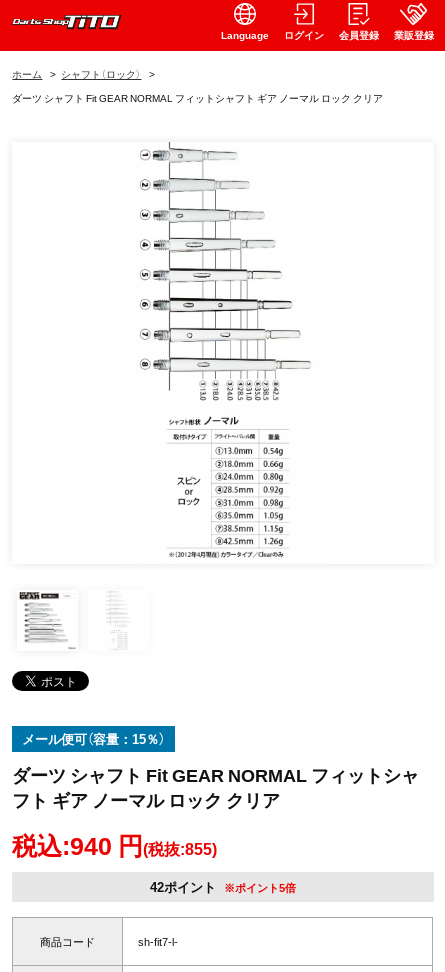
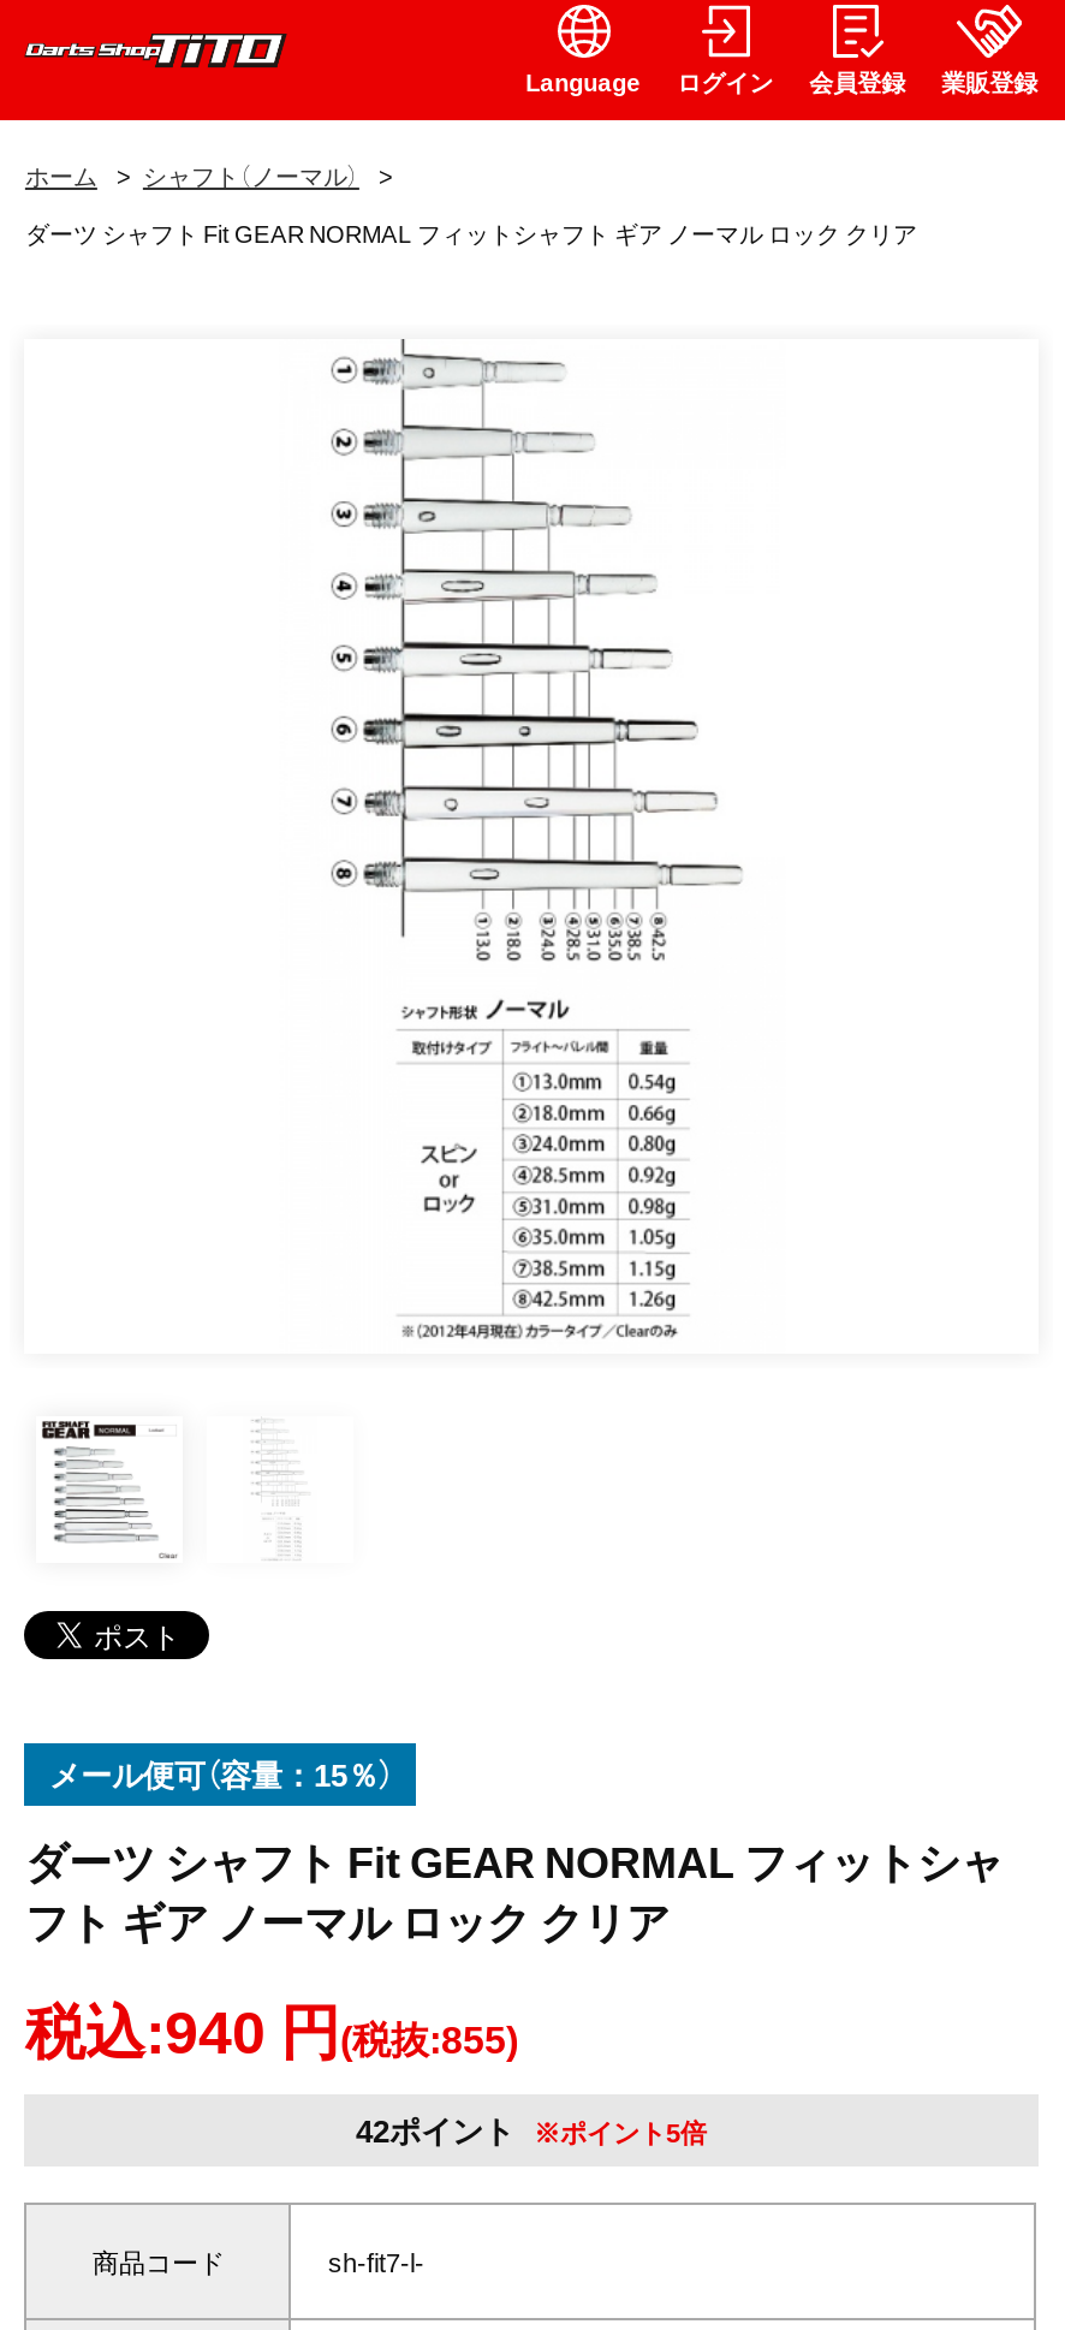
- ホーム > シャフト（ロック） >
+ ホーム > シャフト（ノーマル） >
